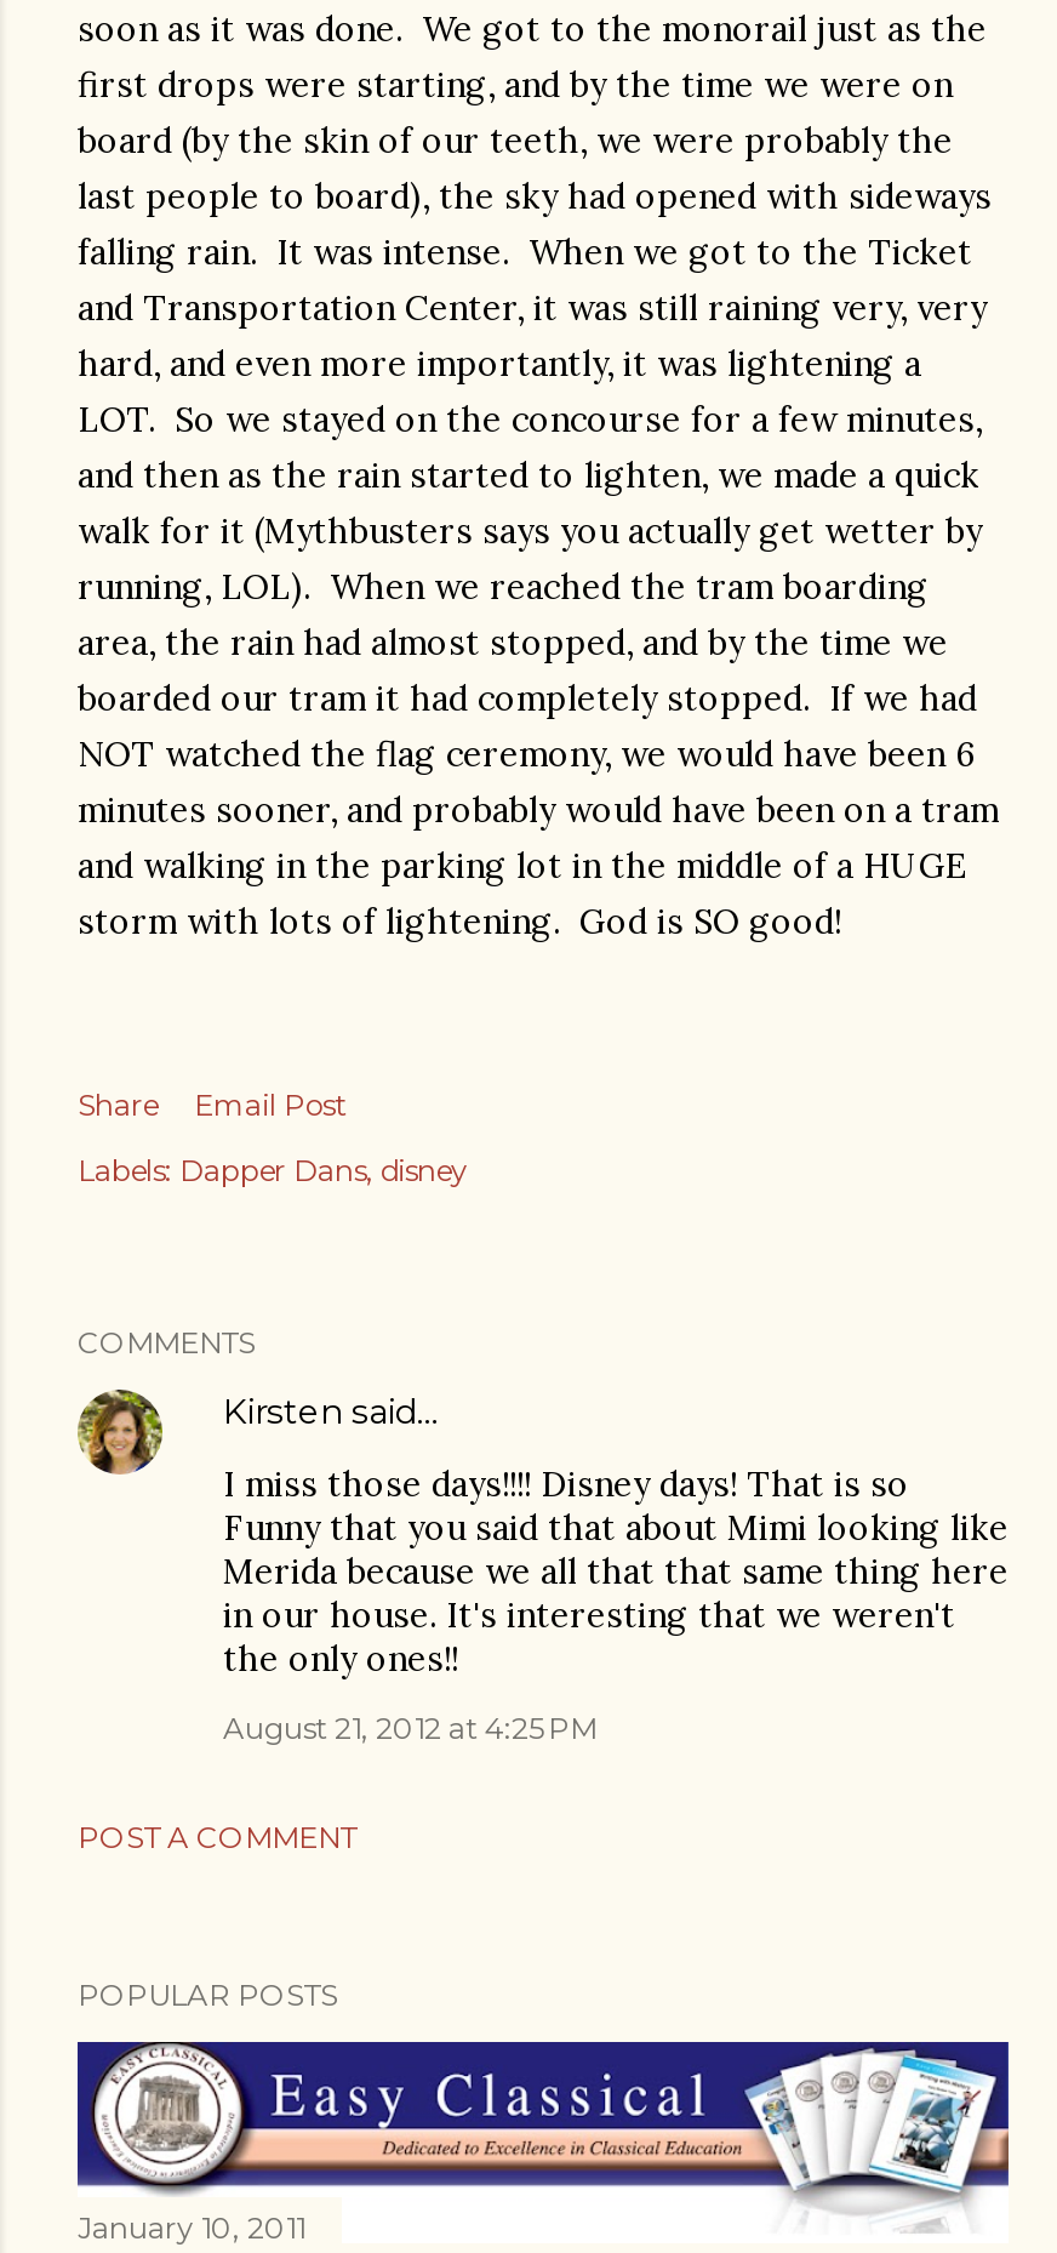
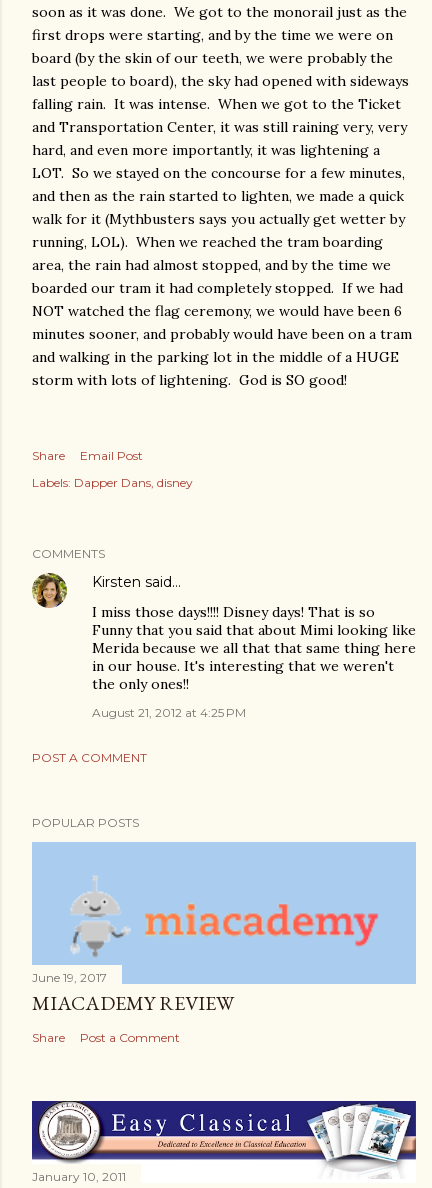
+ [image]
+ June 19, 2017
+ MIACADEMY REVIEW
+ Share
+ Post a Comment
